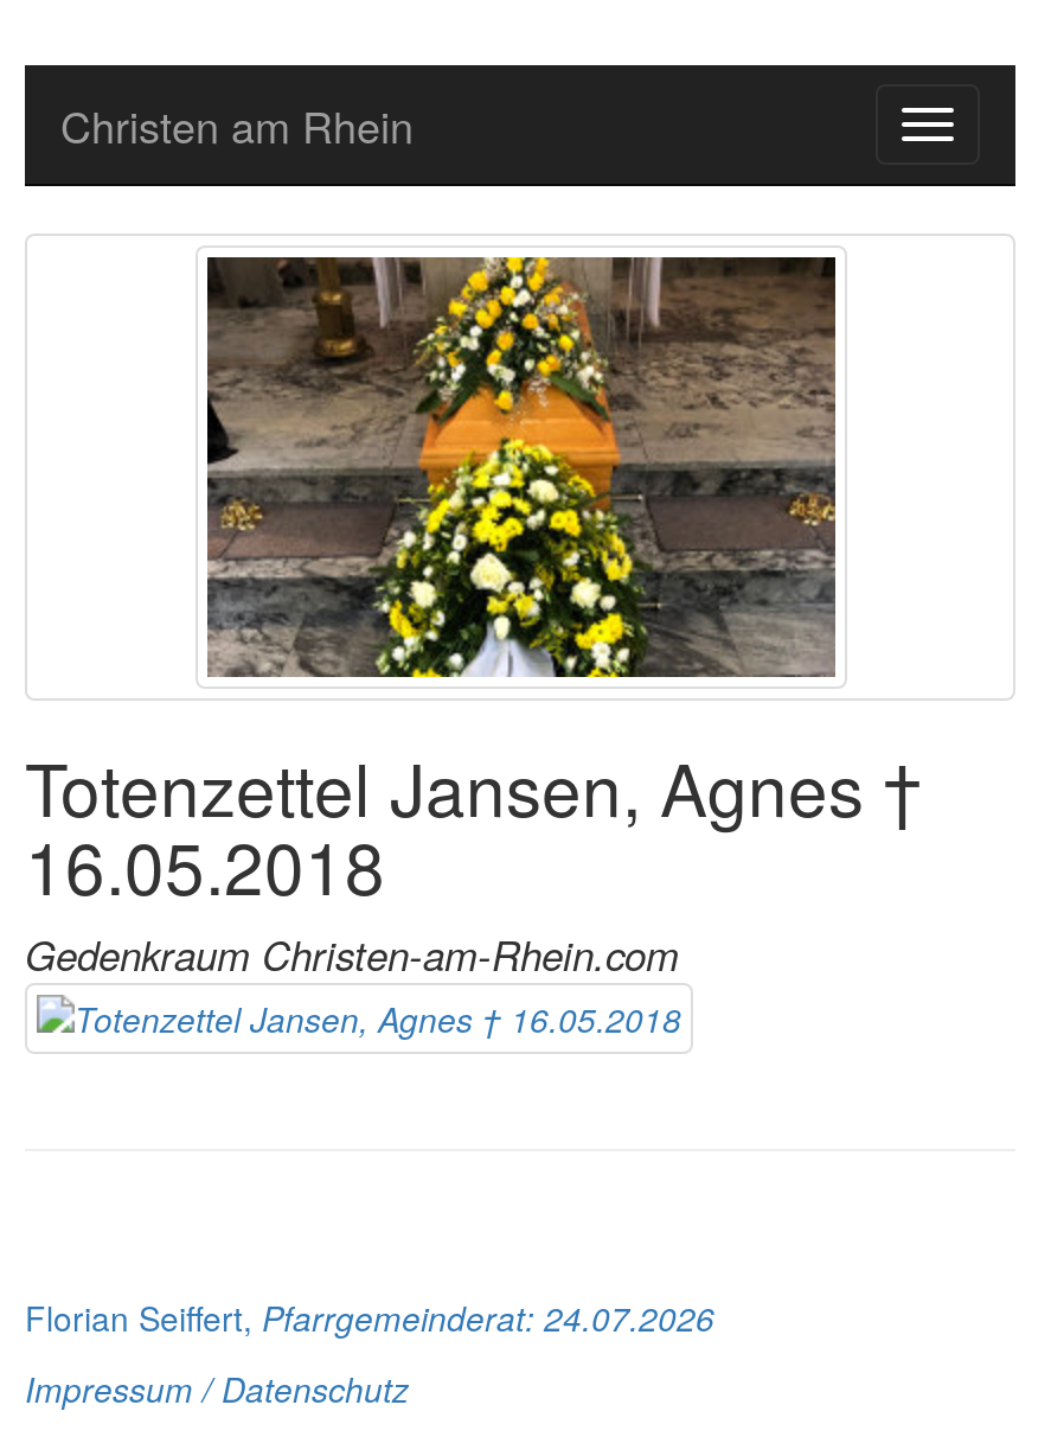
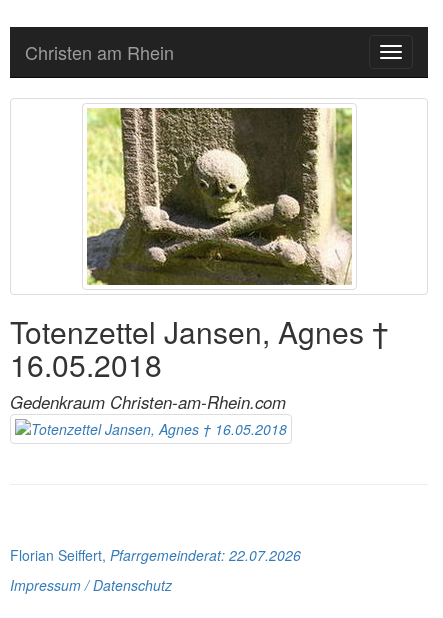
- [image]
+ [image]

- Florian Seiffert, Pfarrgemeinderat: 24.07.2026
+ Florian Seiffert, Pfarrgemeinderat: 22.07.2026
